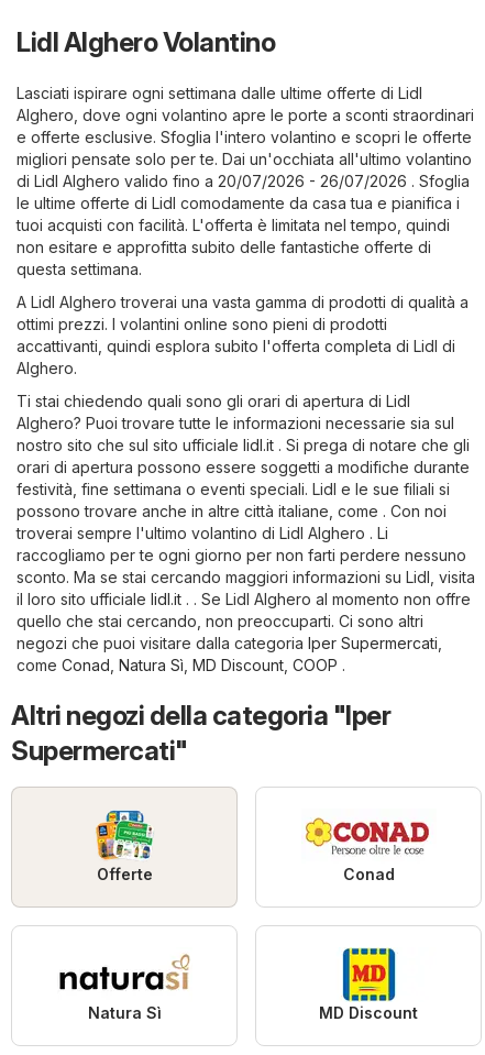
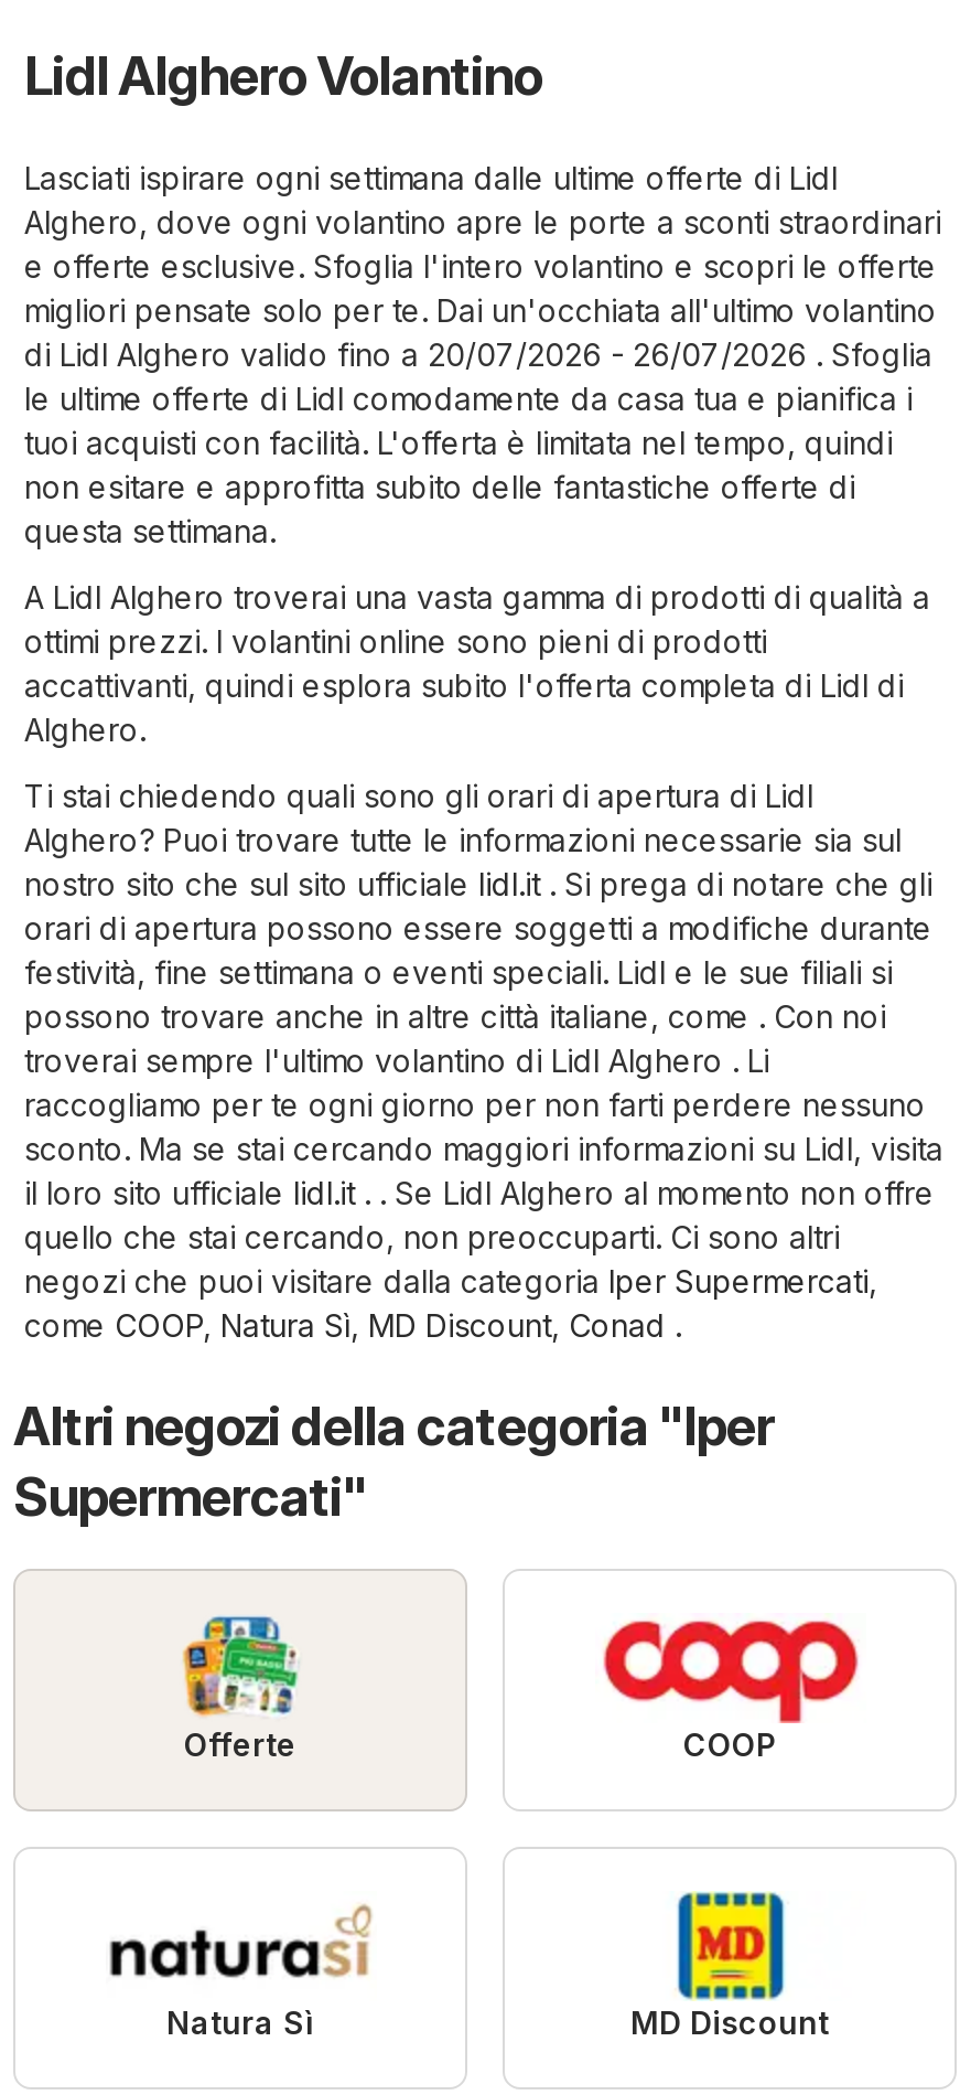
- come Conad, Natura Sì, MD Discount, COOP.
+ come COOP, Natura Sì, MD Discount, Conad.

- [image]
- Conad
+ [image]
+ COOP
